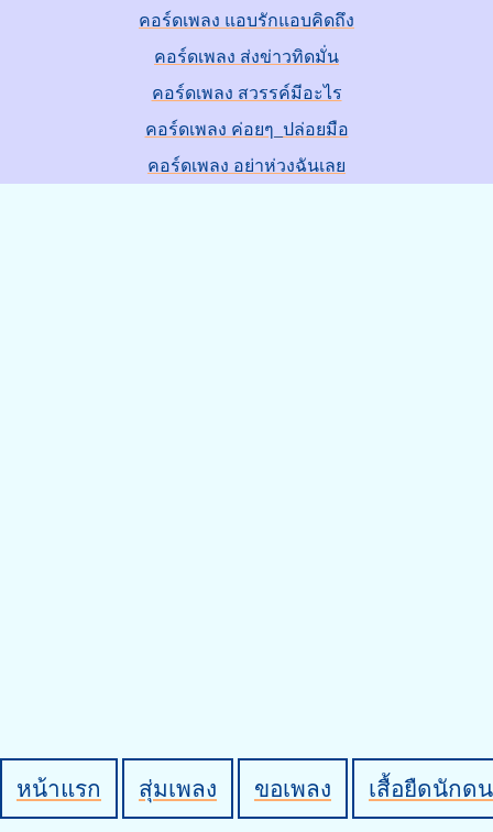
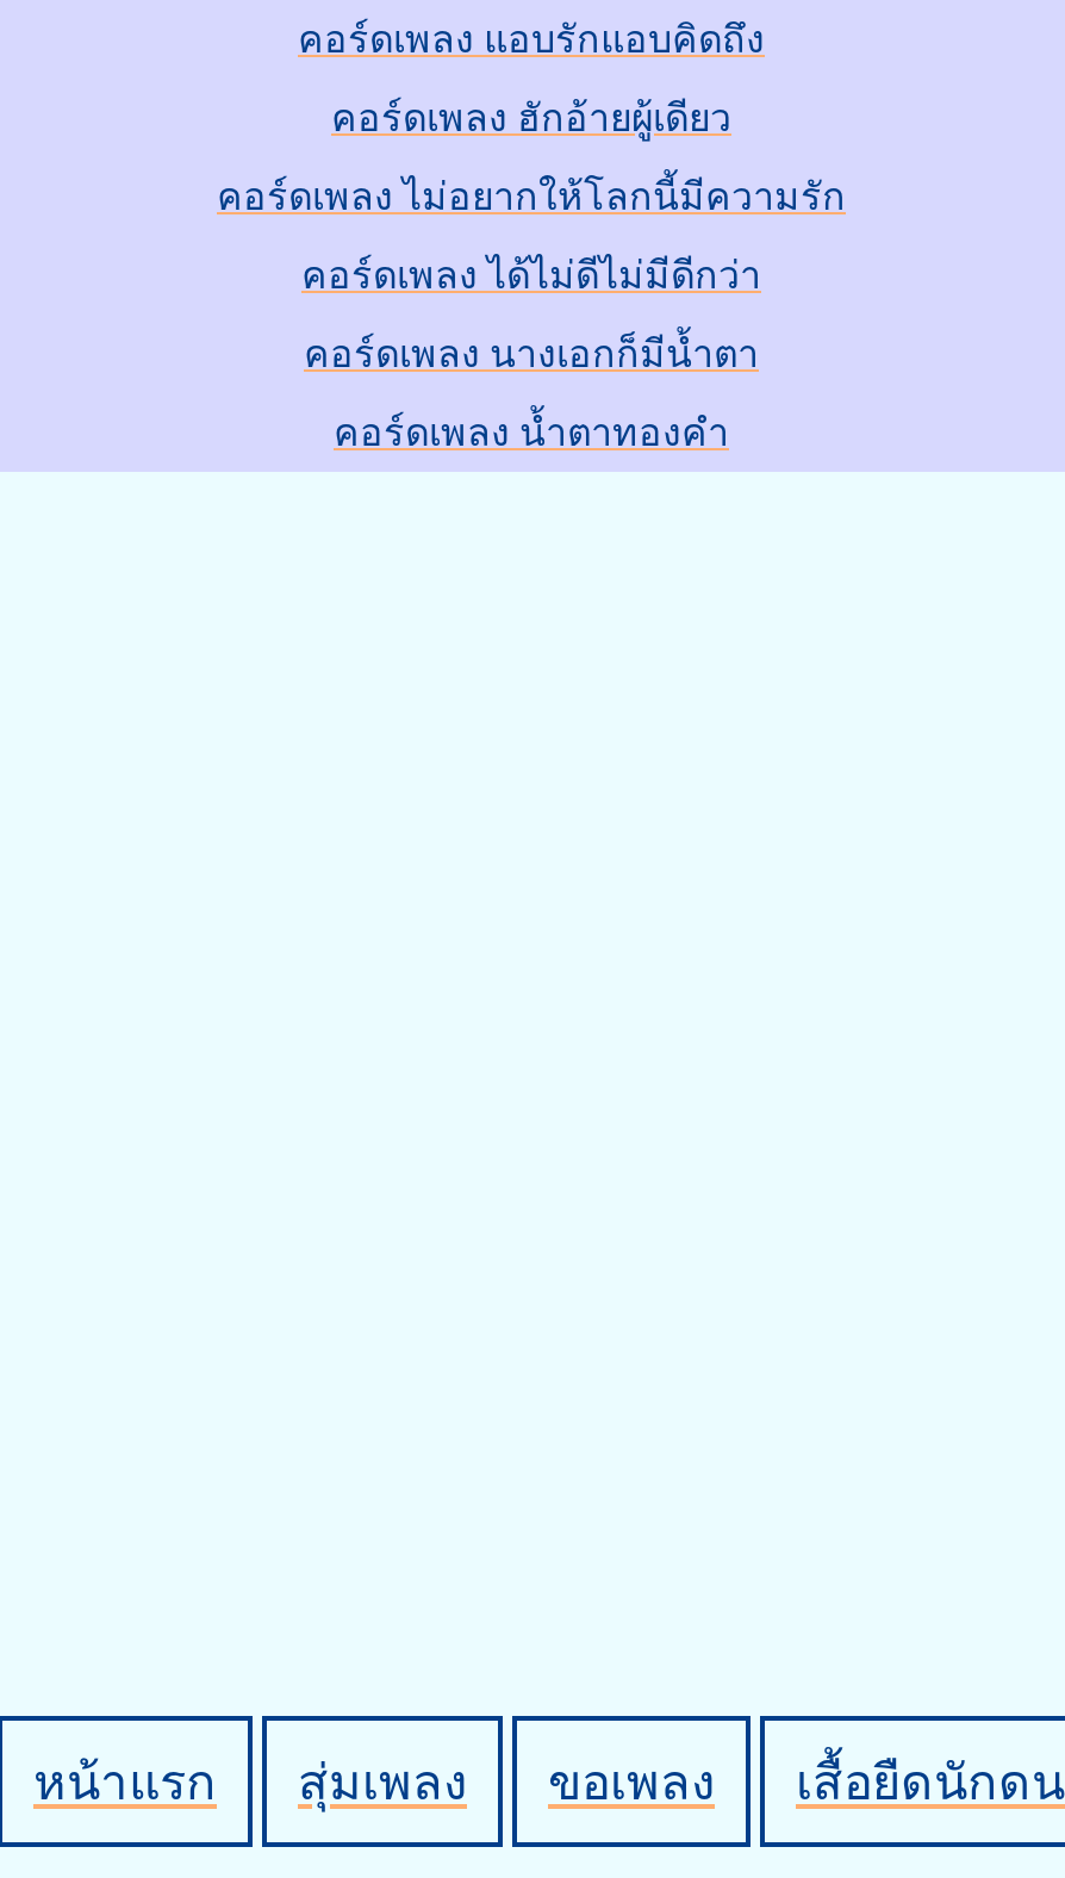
- คอร์ดเพลง ส่งข่าวทิดมั่น
- คอร์ดเพลง สวรรค์มีอะไร
- คอร์ดเพลง ค่อยๆ_ปล่อยมือ
- คอร์ดเพลง อย่าห่วงฉันเลย
+ คอร์ดเพลง ฮักอ้ายผู้เดียว
+ คอร์ดเพลง ไม่อยากให้โลกนี้มีความรัก
+ คอร์ดเพลง ได้ไม่ดีไม่มีดีกว่า
+ คอร์ดเพลง นางเอกก็มีน้ำตา
+ คอร์ดเพลง น้ำตาทองคำ
